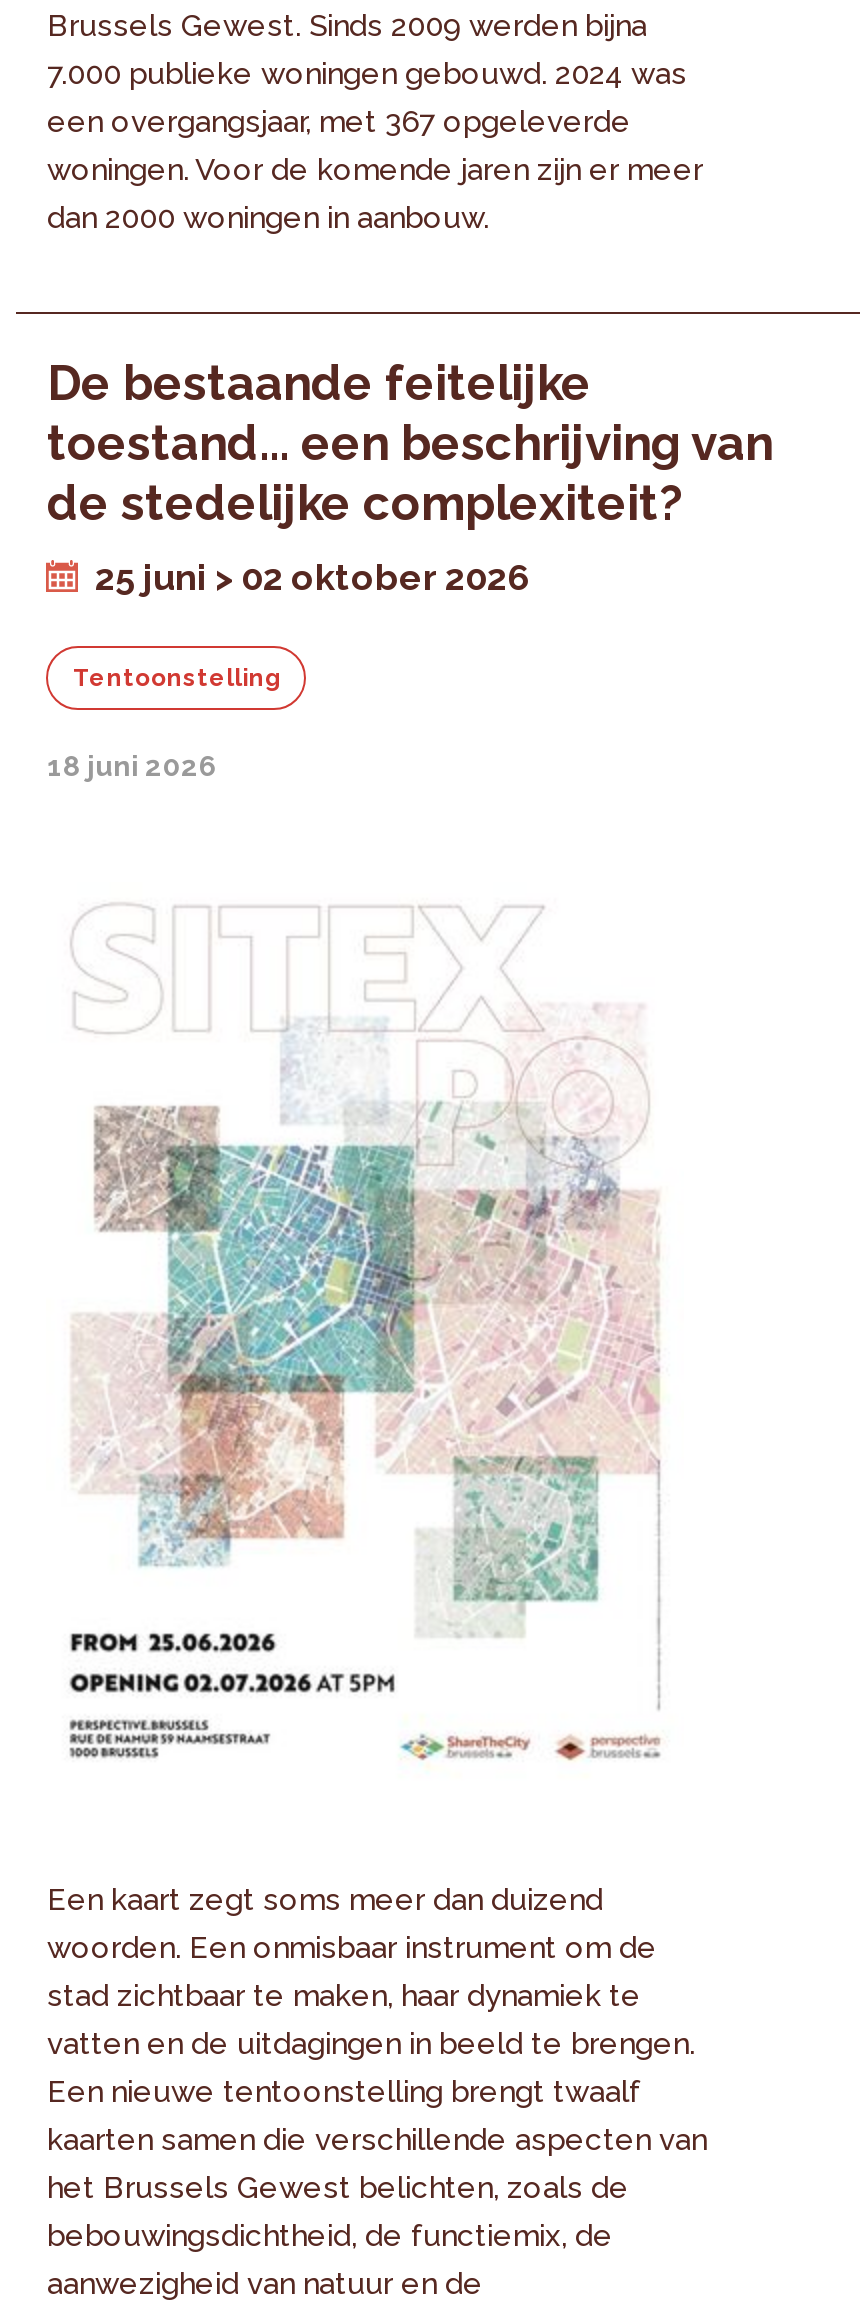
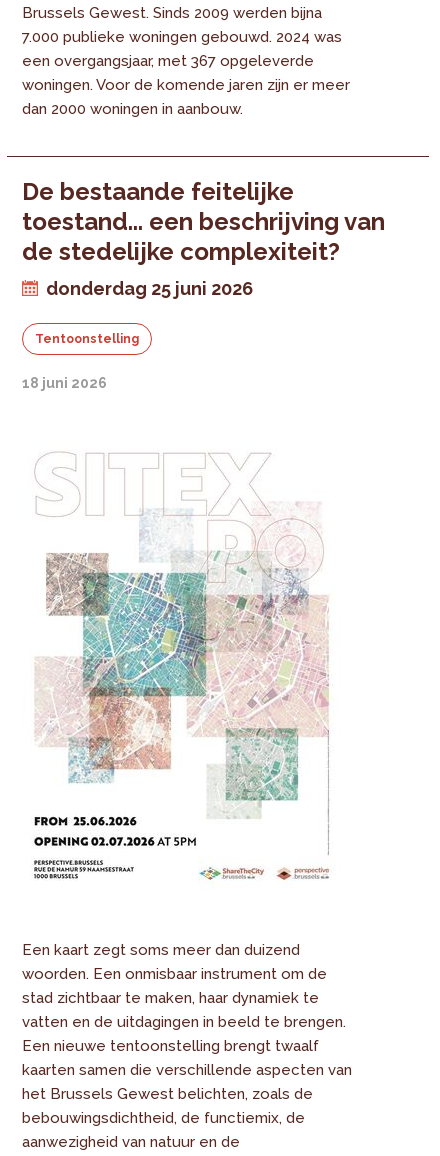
- 25 juni > 02 oktober 2026
+ donderdag 25 juni 2026
